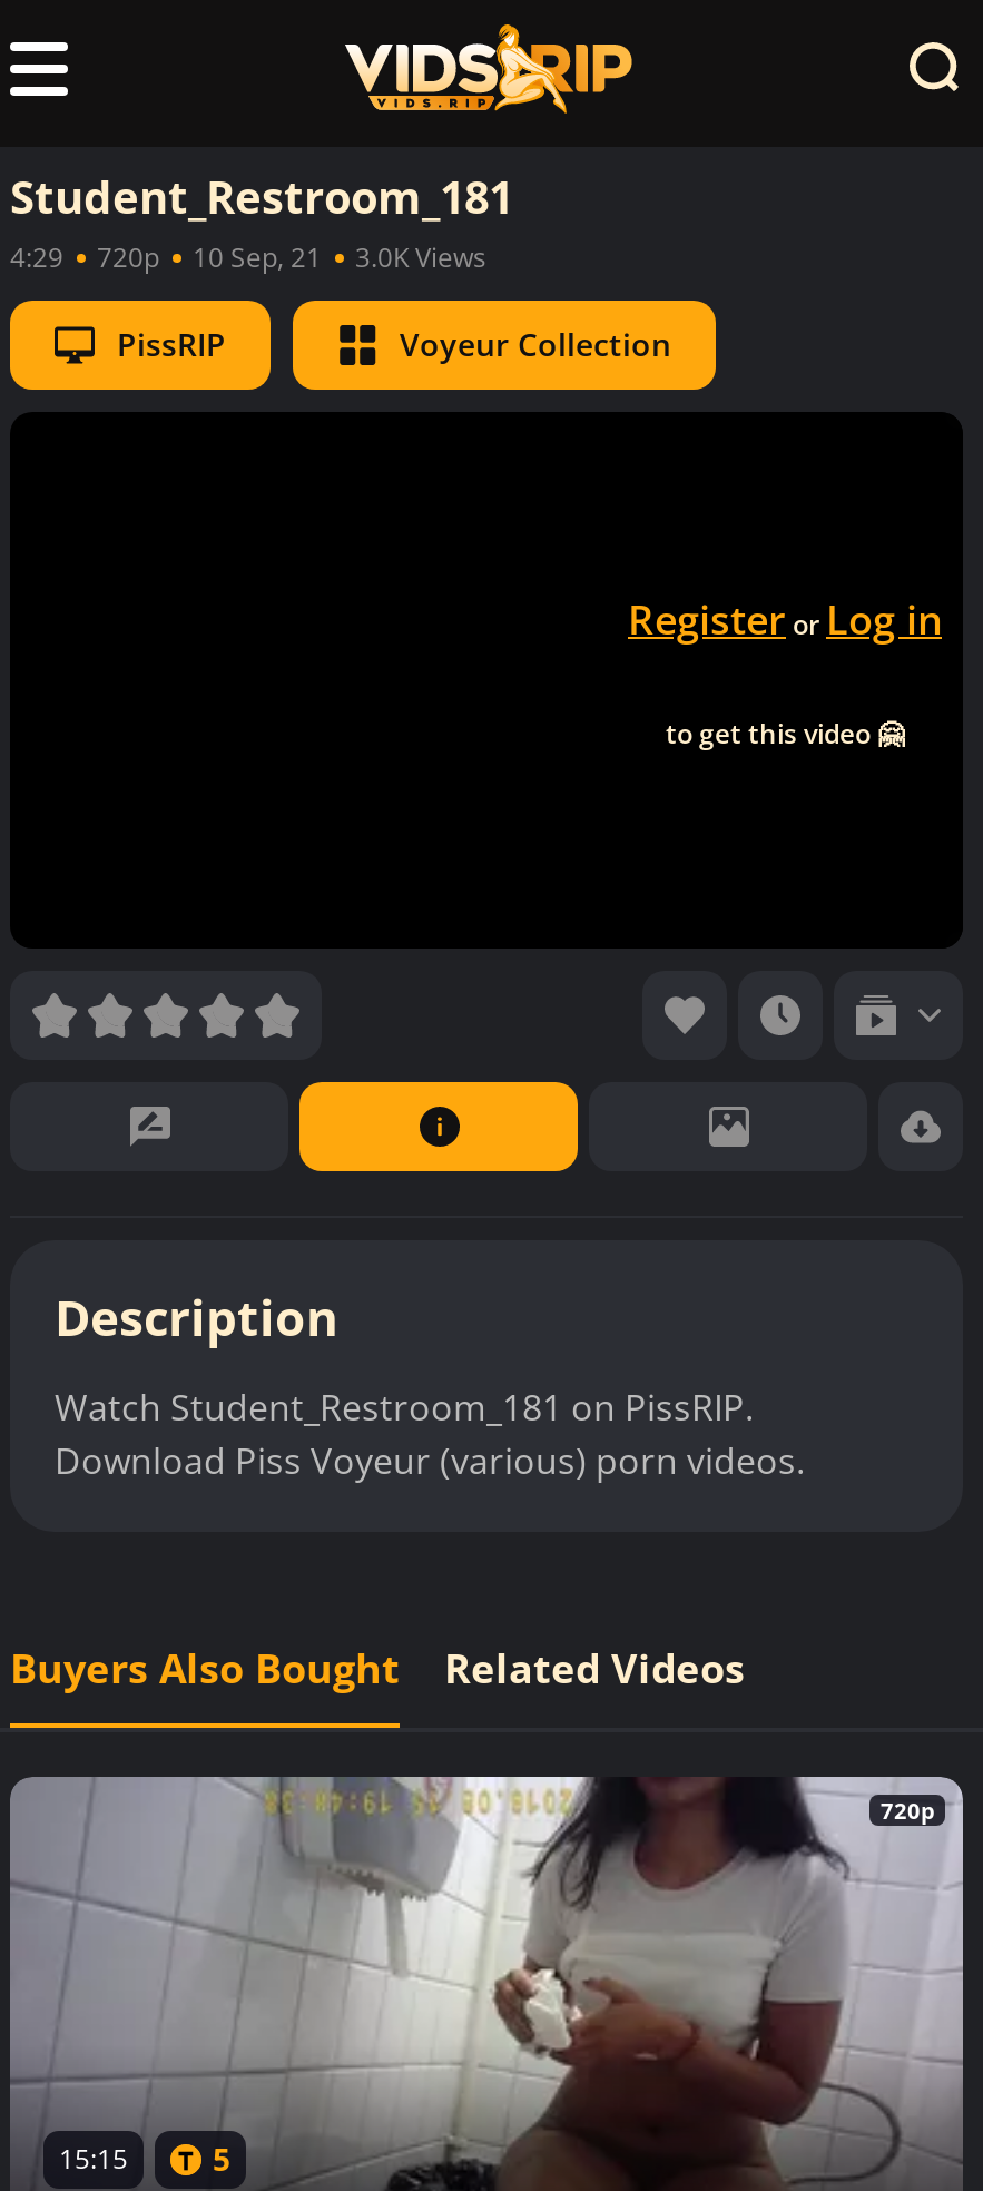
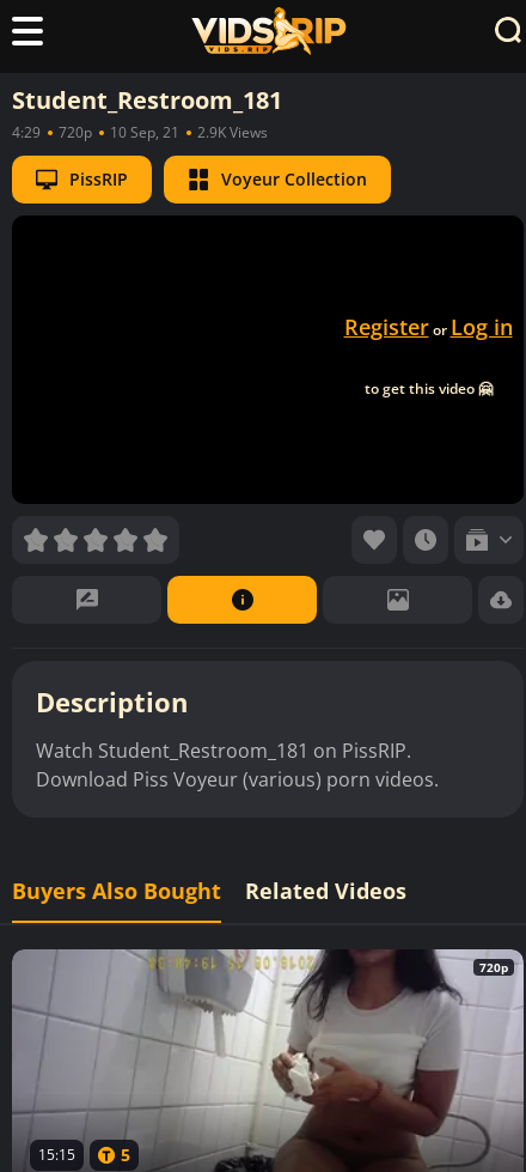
- 4:29 720p 10 Sep, 21 3.0K Views
+ 4:29 720p 10 Sep, 21 2.9K Views
